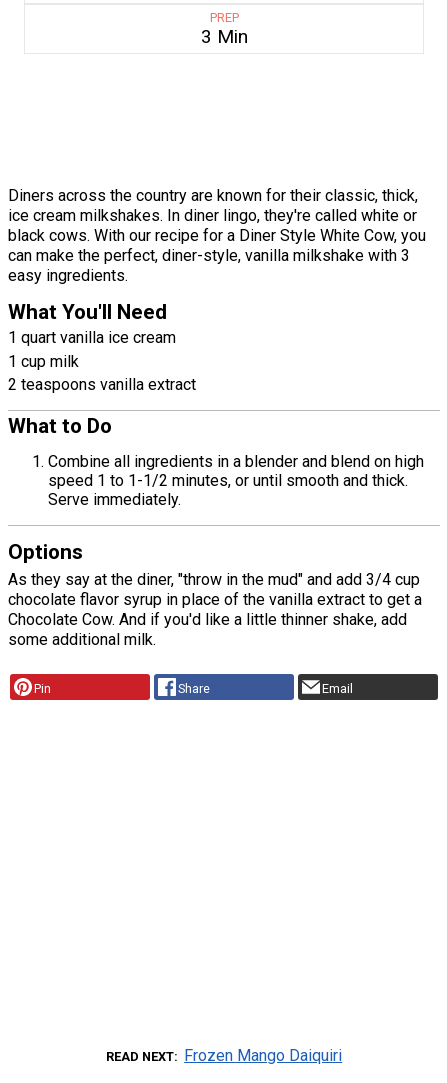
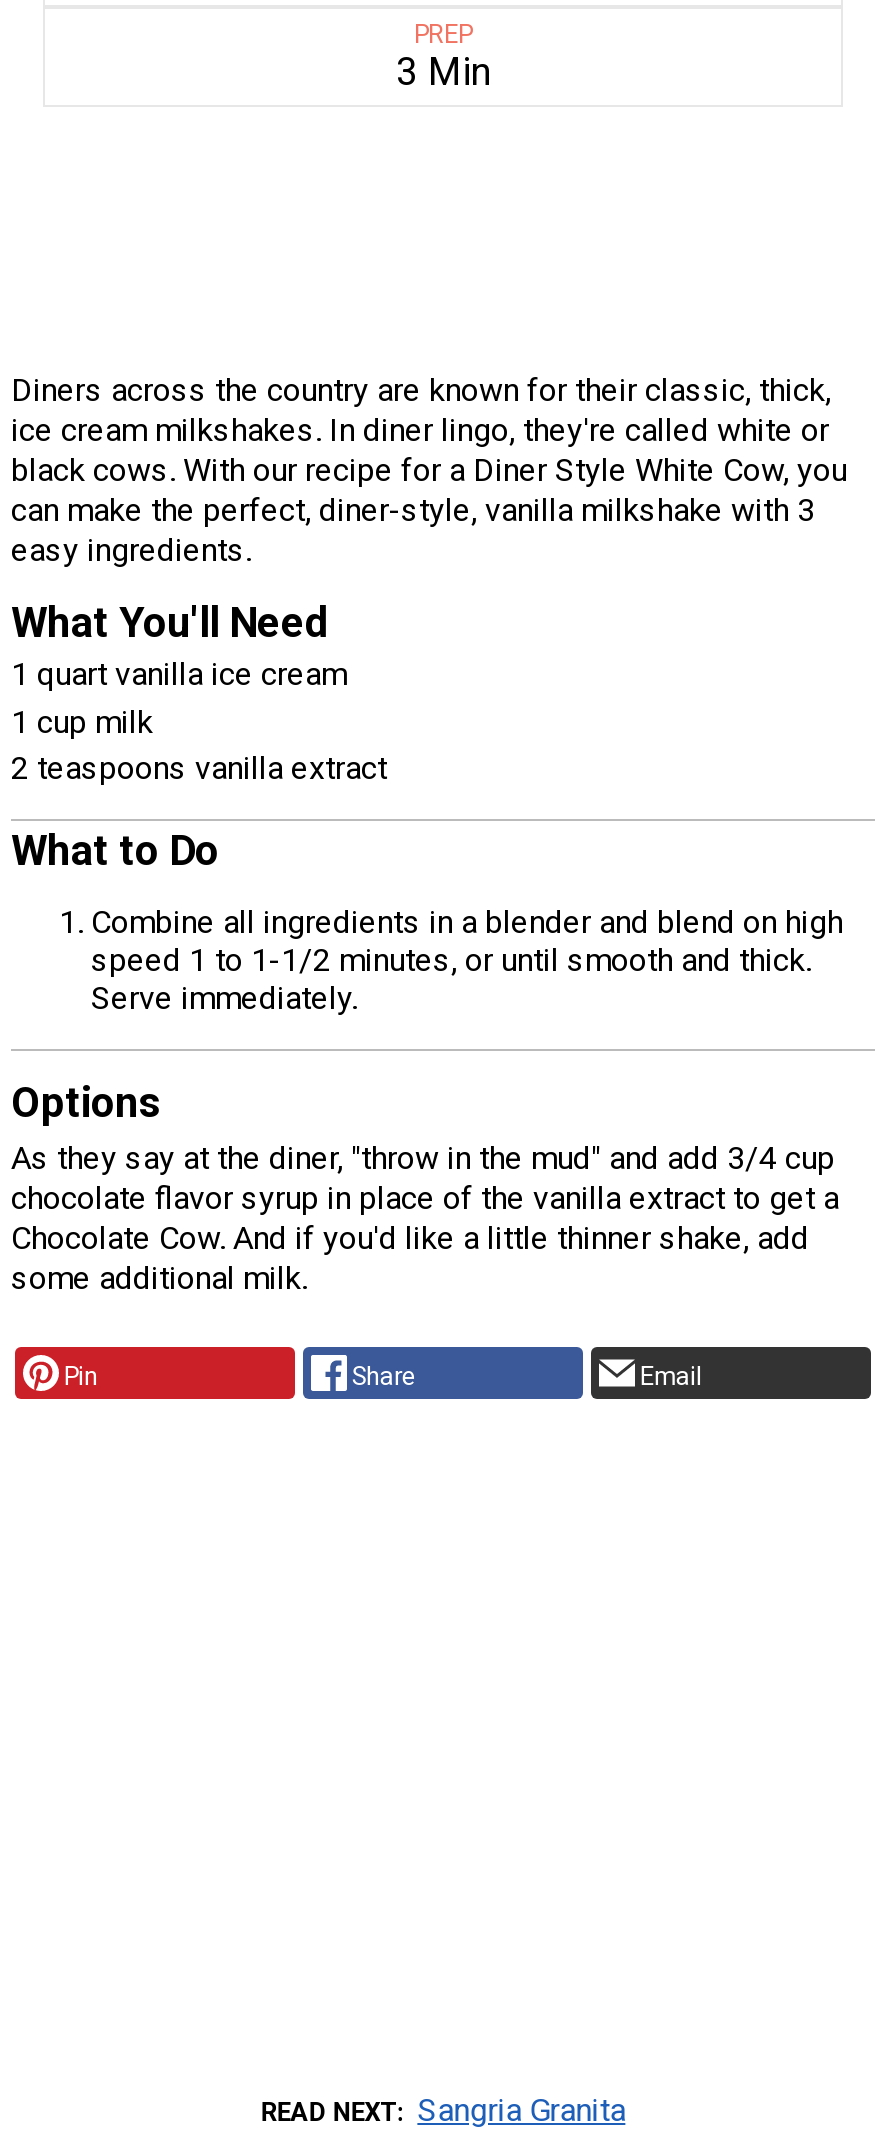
- Frozen Mango Daiquiri
+ Sangria Granita
